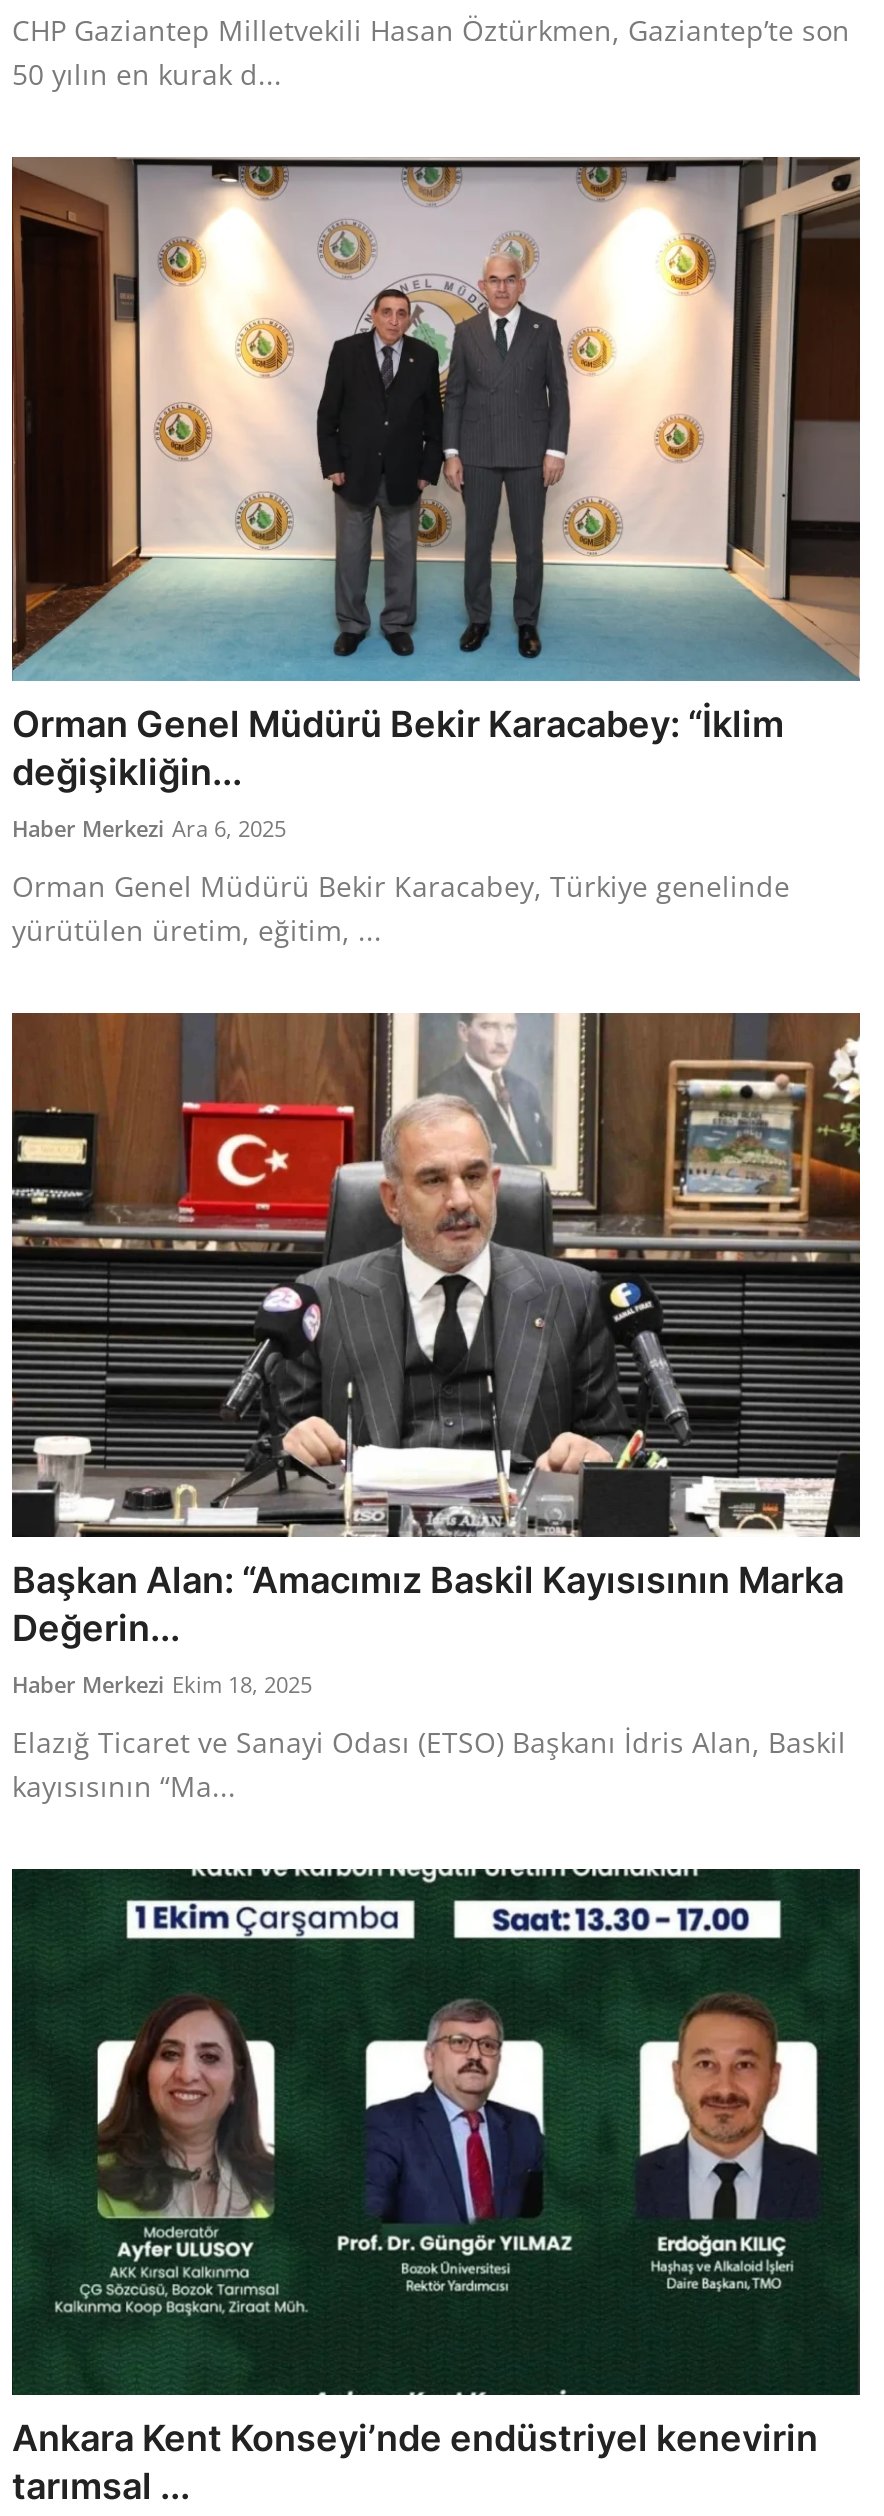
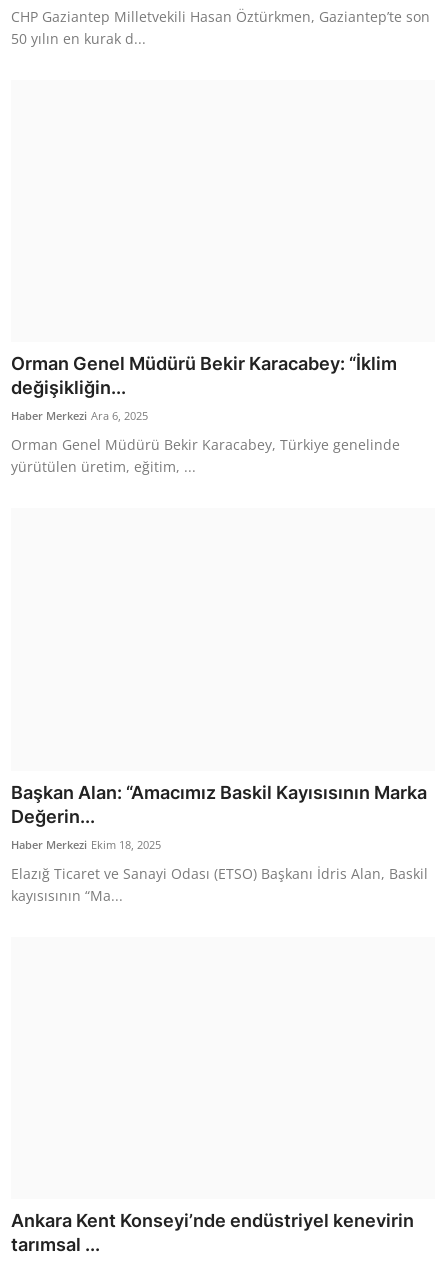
- [image]

- [image]

- [image]
